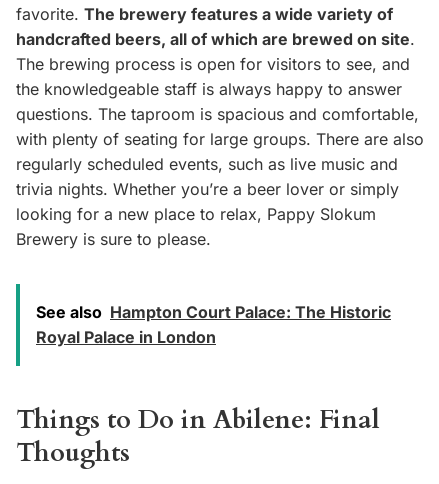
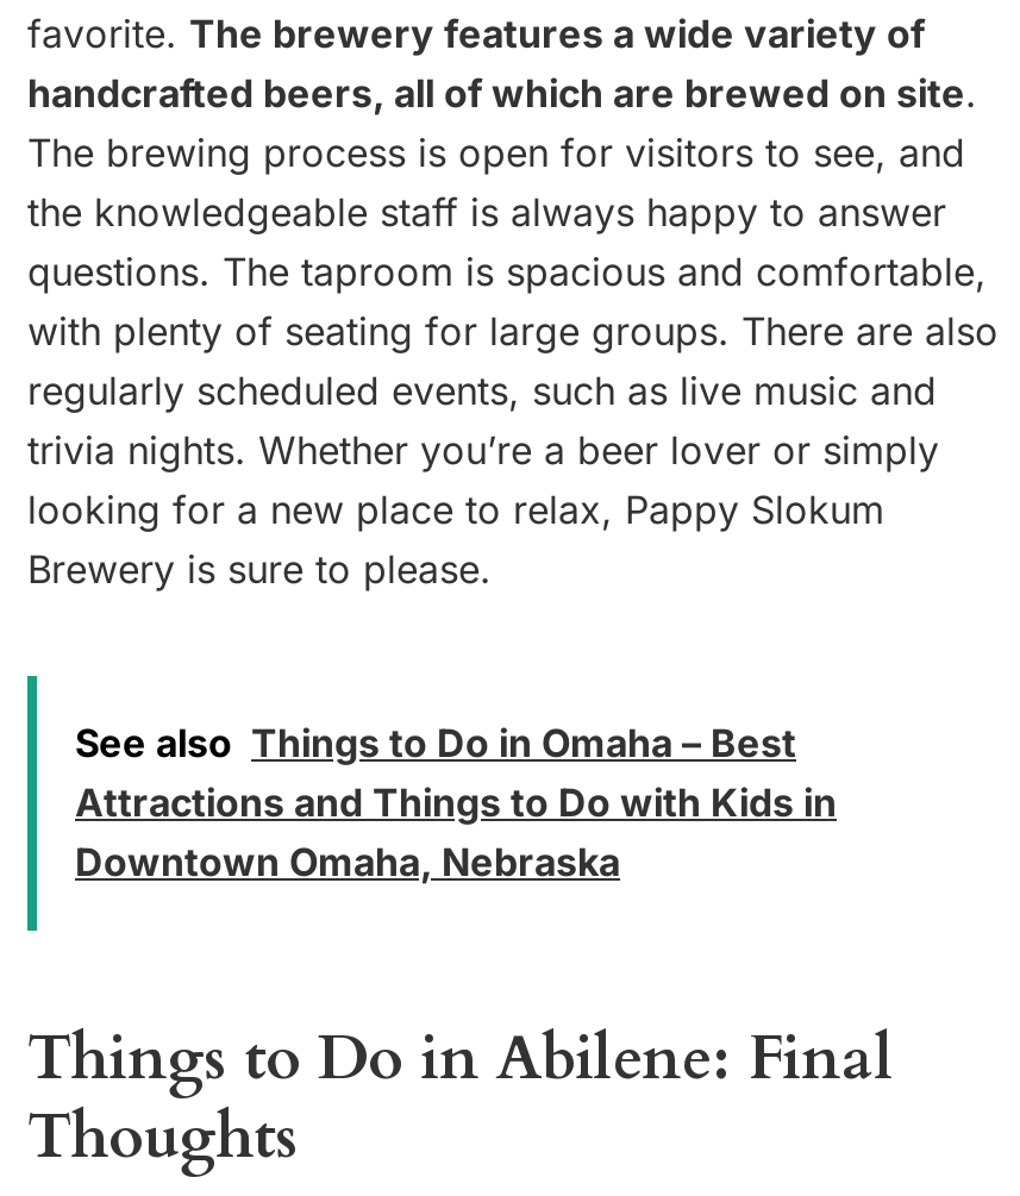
- See also Hampton Court Palace: The Historic
- Royal Palace in London
+ See also Things to Do in Omaha – Best
+ Attractions and Things to Do with Kids in
+ Downtown Omaha, Nebraska
